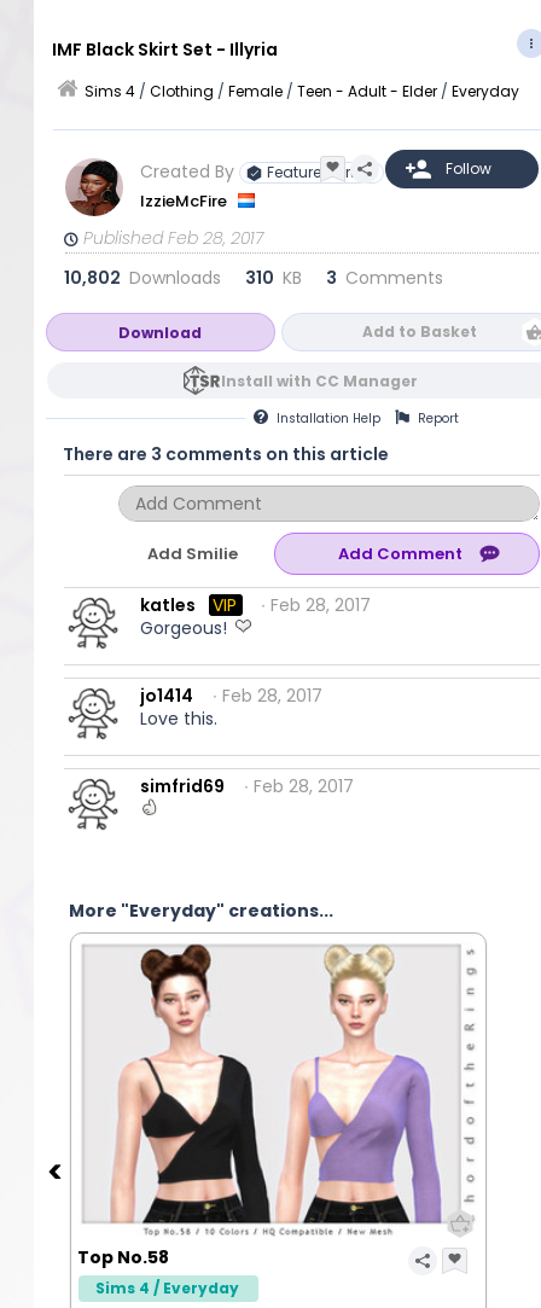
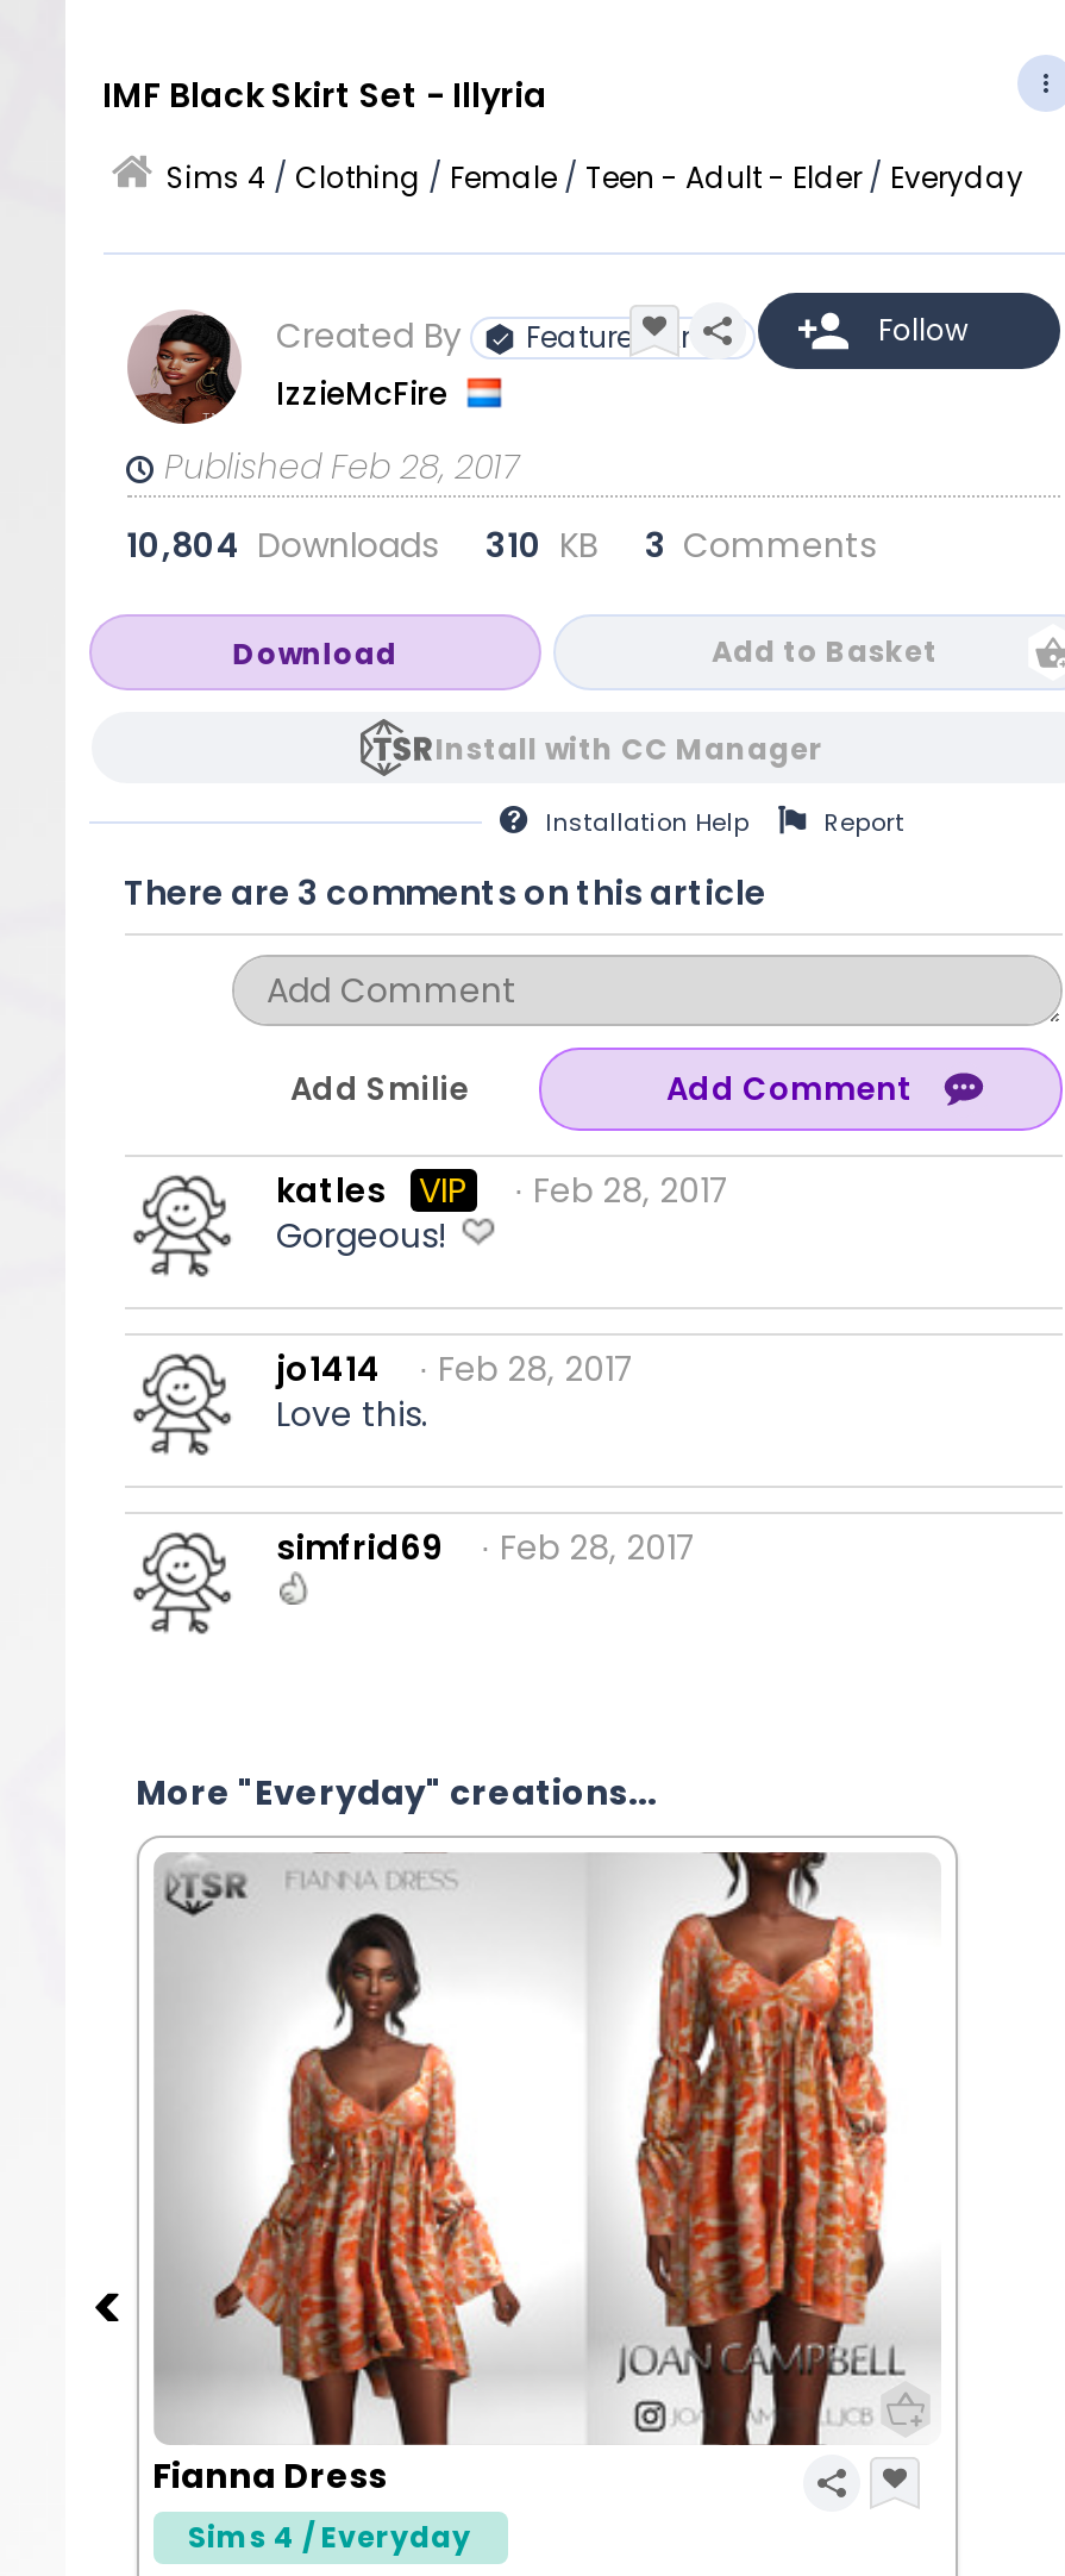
- 10,802 Downloads 310 KB 3 Comments
+ 10,804 Downloads 310 KB 3 Comments

- [image]
- Top No.58
+ [image]
+ Fianna Dress
